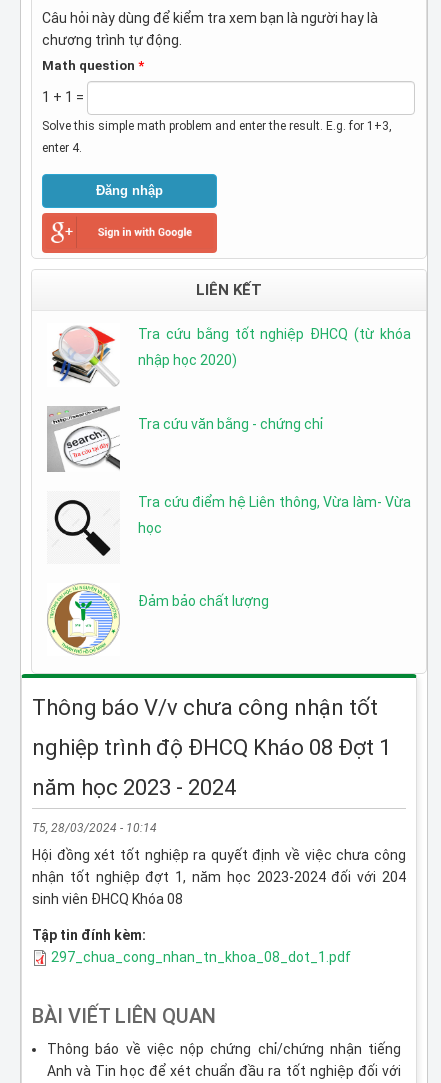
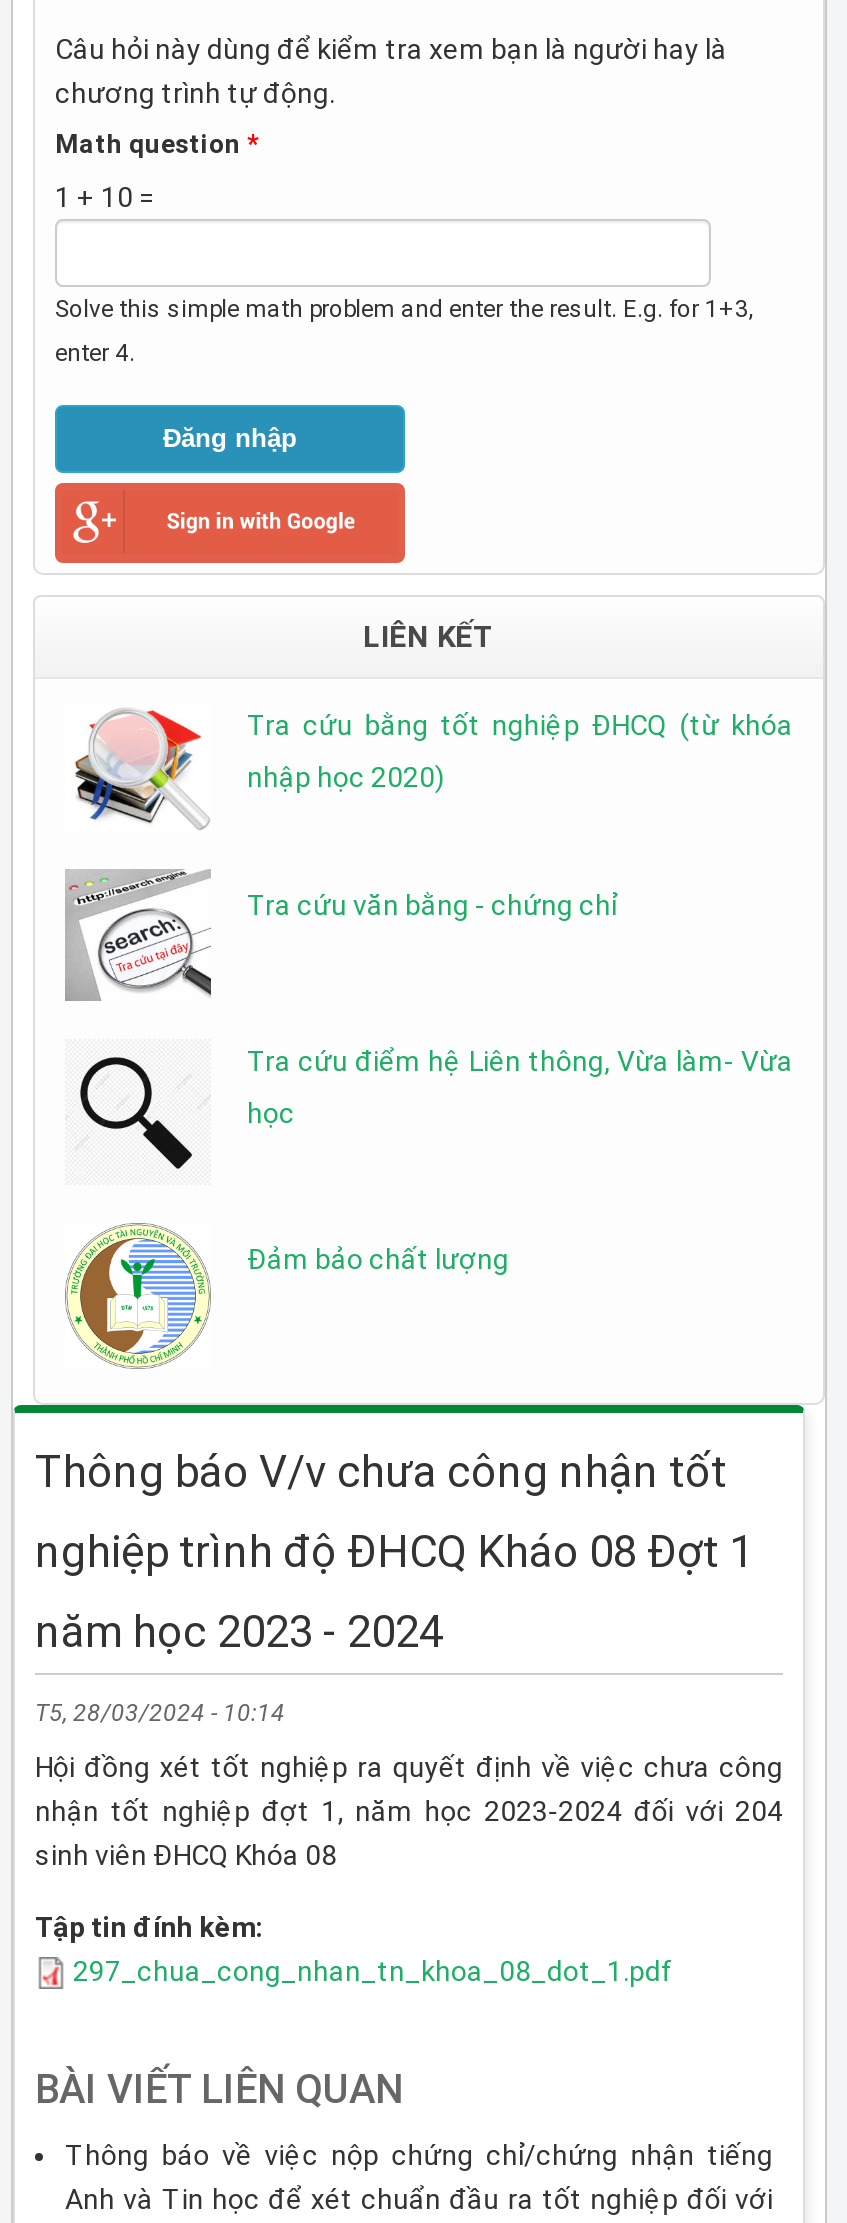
- 1 + 1 =
+ 1 + 10 =
